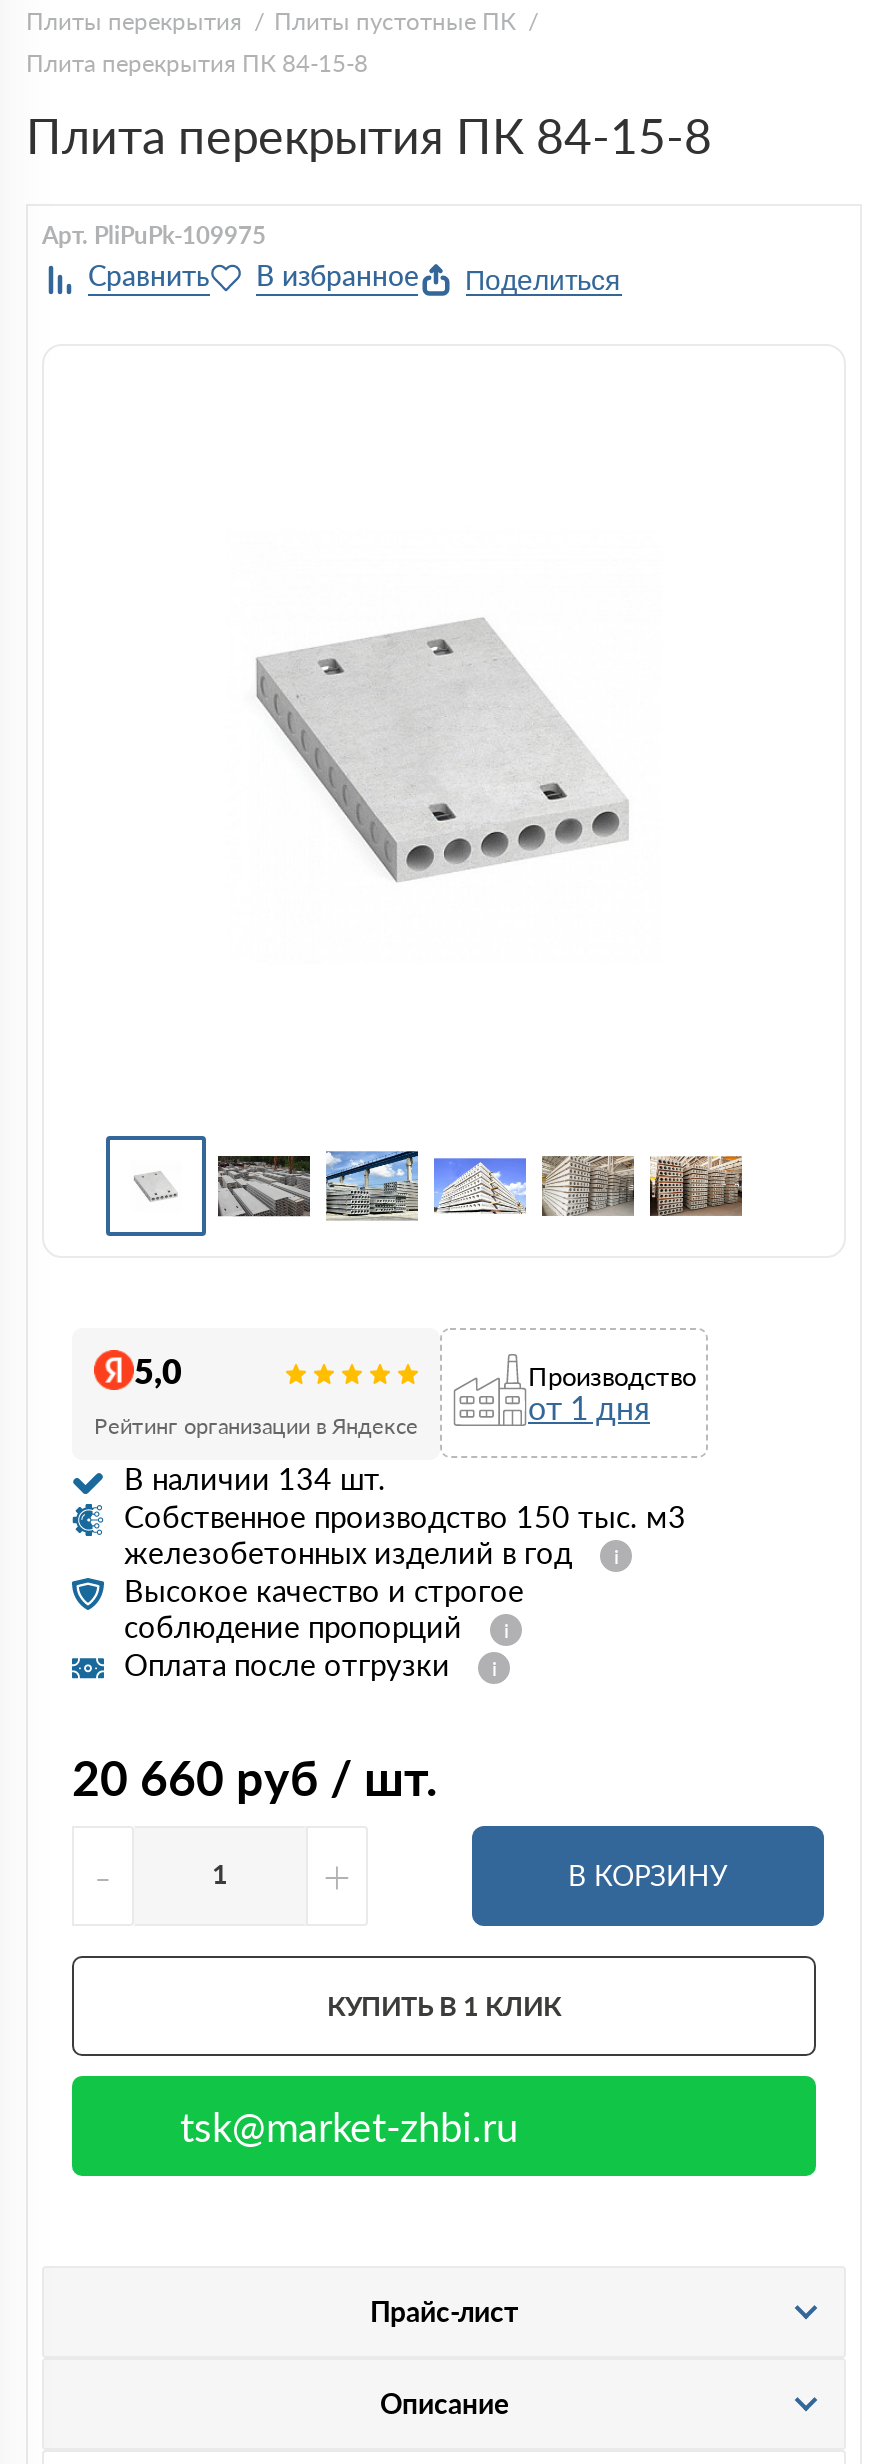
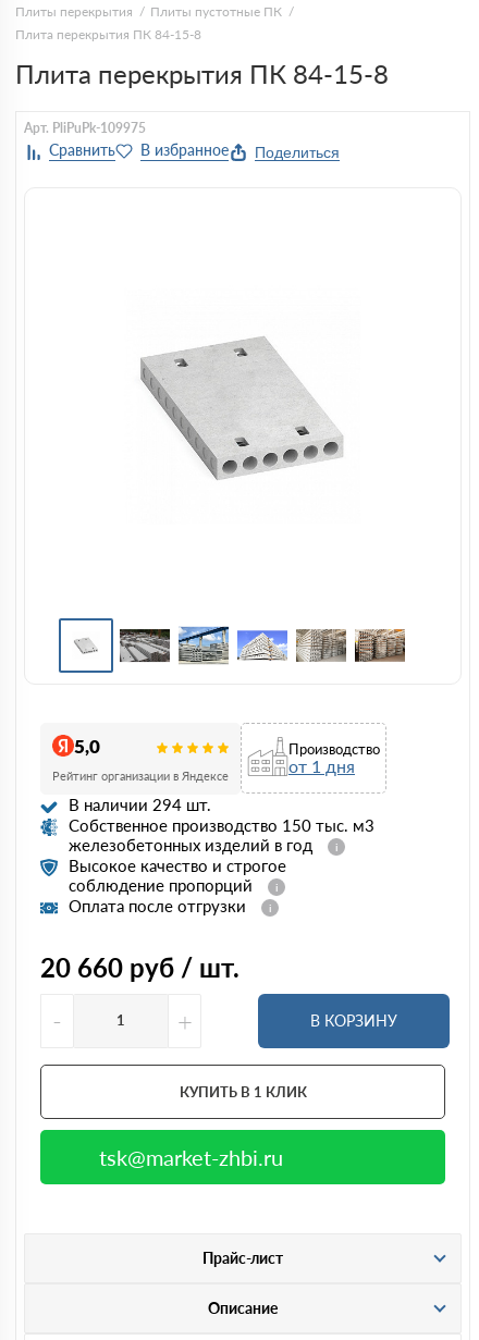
- В наличии 134 шт.
+ В наличии 294 шт.
